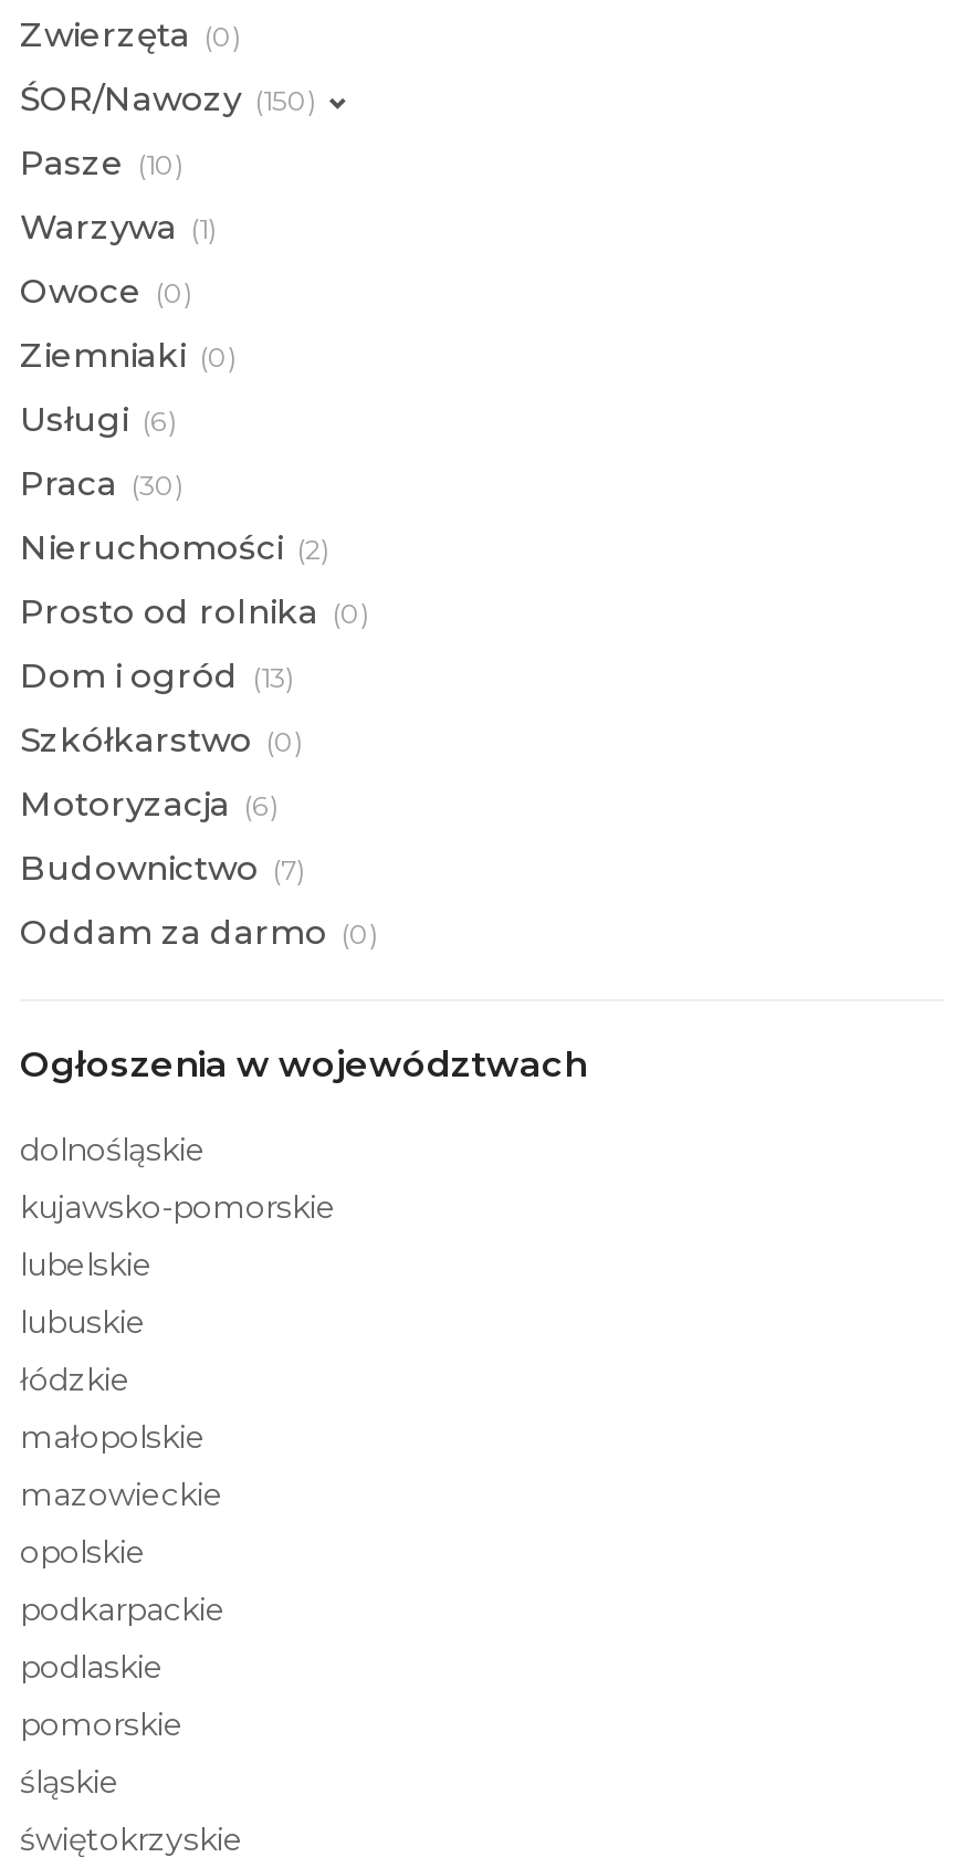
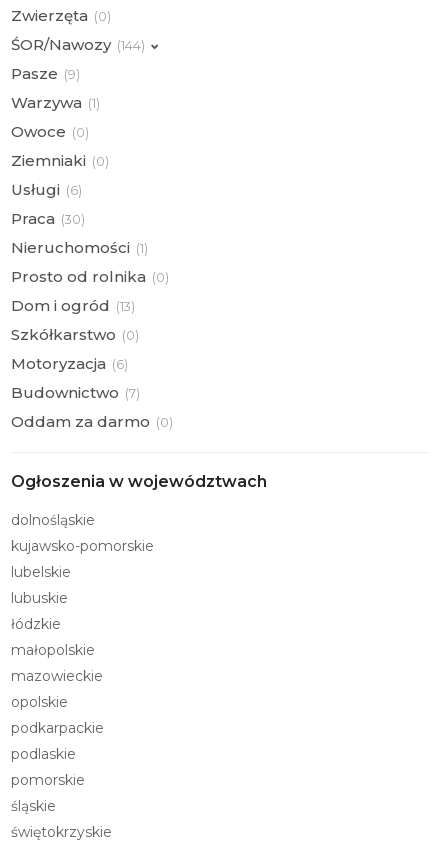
- ŚOR/Nawozy (150)
+ ŚOR/Nawozy (144)

- Pasze (10)
+ Pasze (9)

- Nieruchomości (2)
+ Nieruchomości (1)
